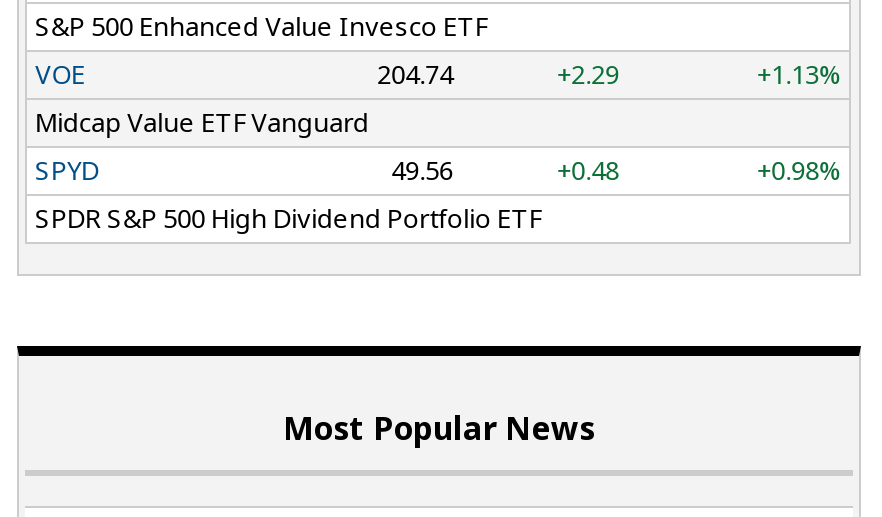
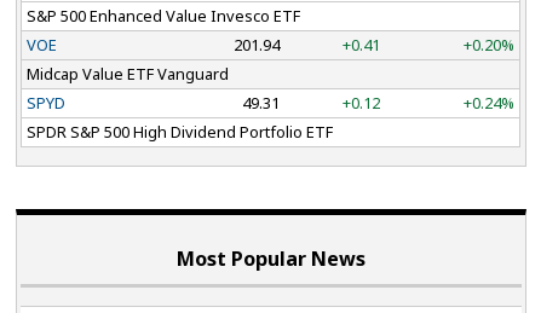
- 204.74
+ 201.94

- +2.29
+ +0.41

- +1.13%
+ +0.20%

- 49.56
+ 49.31

- +0.48
+ +0.12

- +0.98%
+ +0.24%
